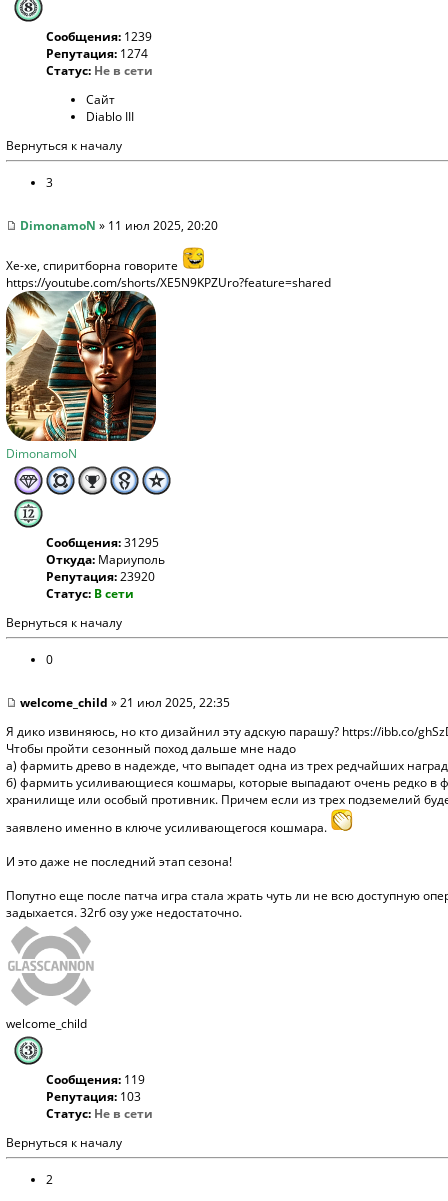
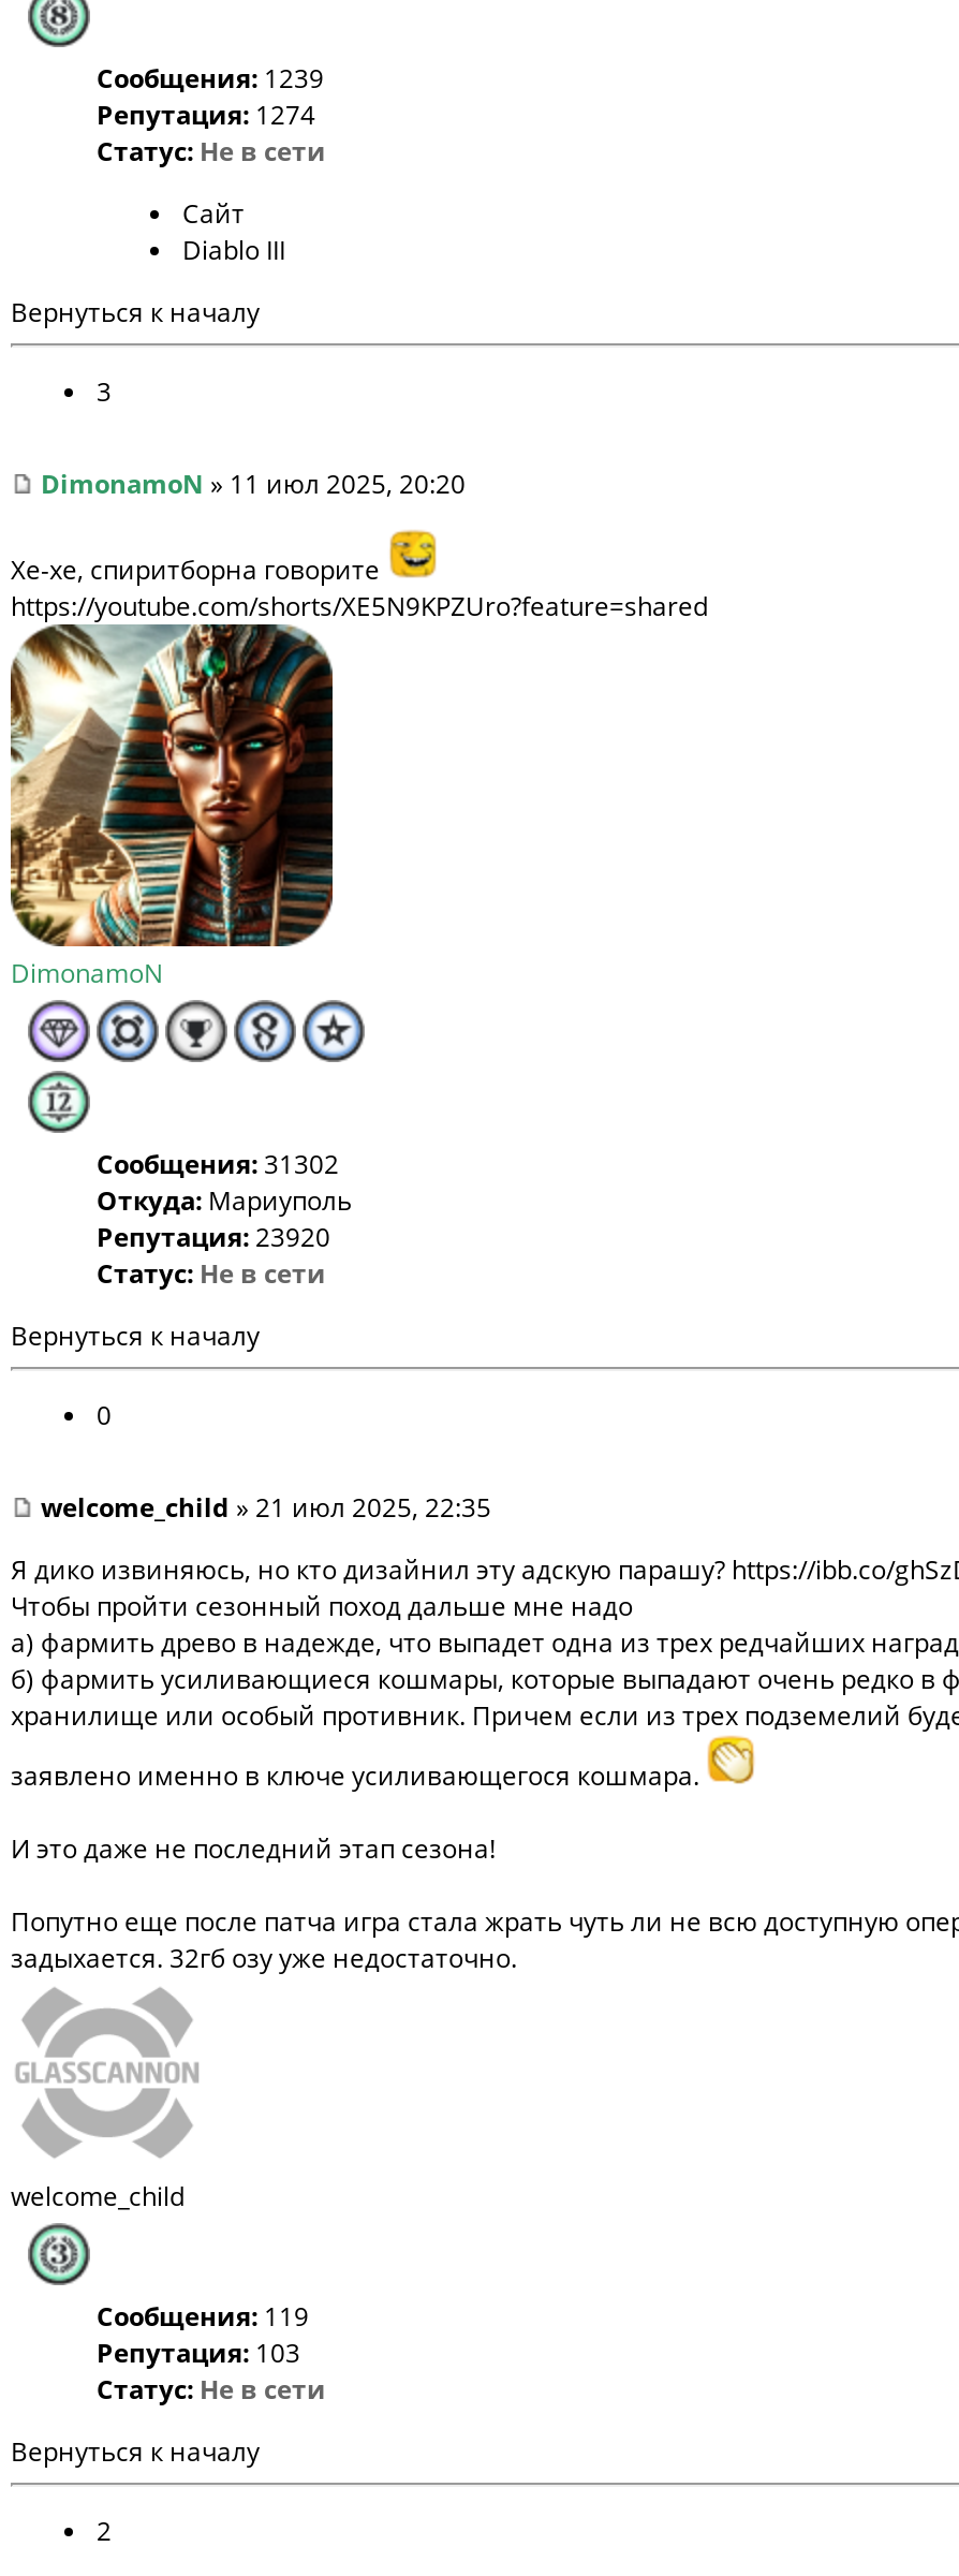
- Сообщения: 31295
+ Сообщения: 31302

- Статус: В сети
+ Статус: Не в сети
